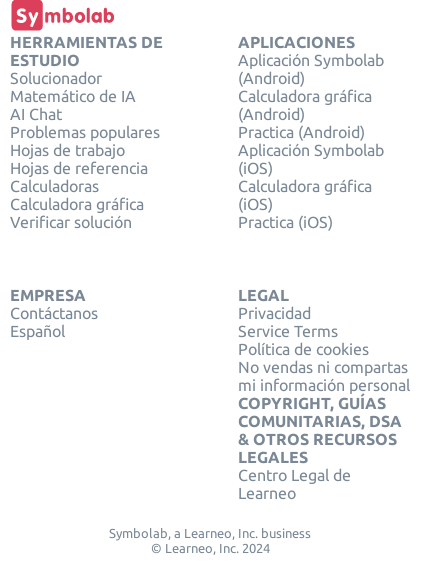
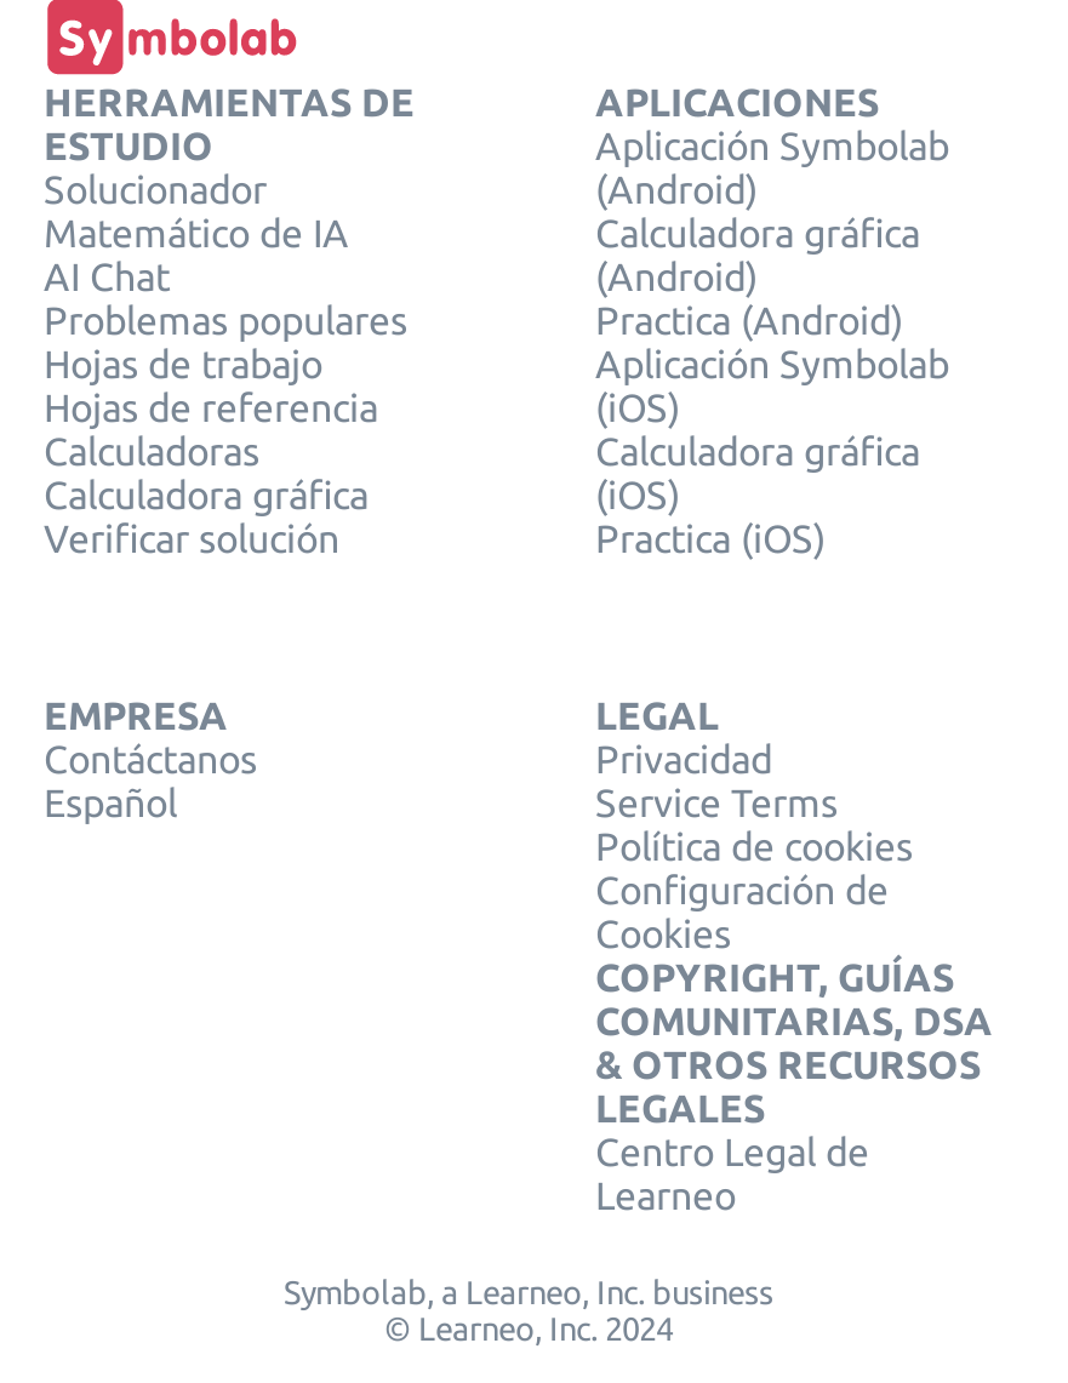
- No vendas ni compartas
- mi información personal
+ Configuración de
+ Cookies
